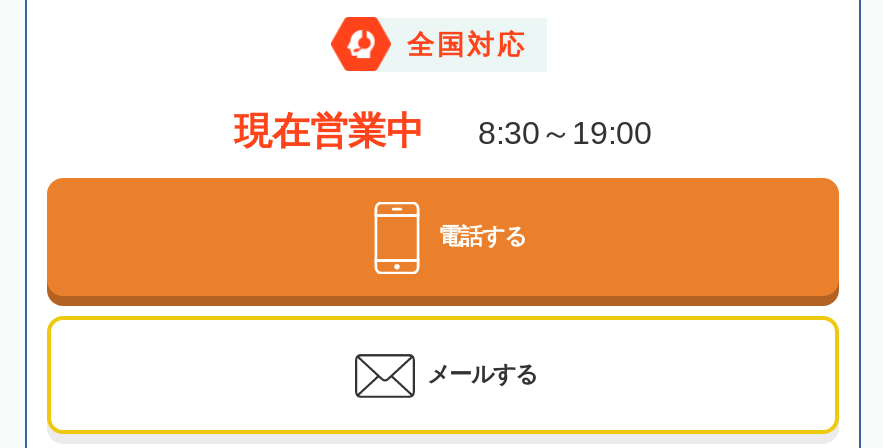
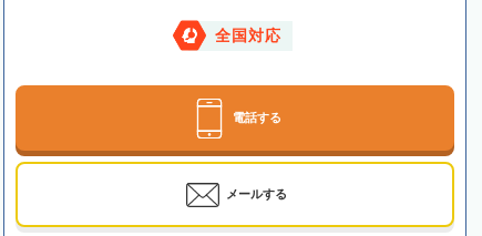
- 現在営業中
- 8:30～19:00
